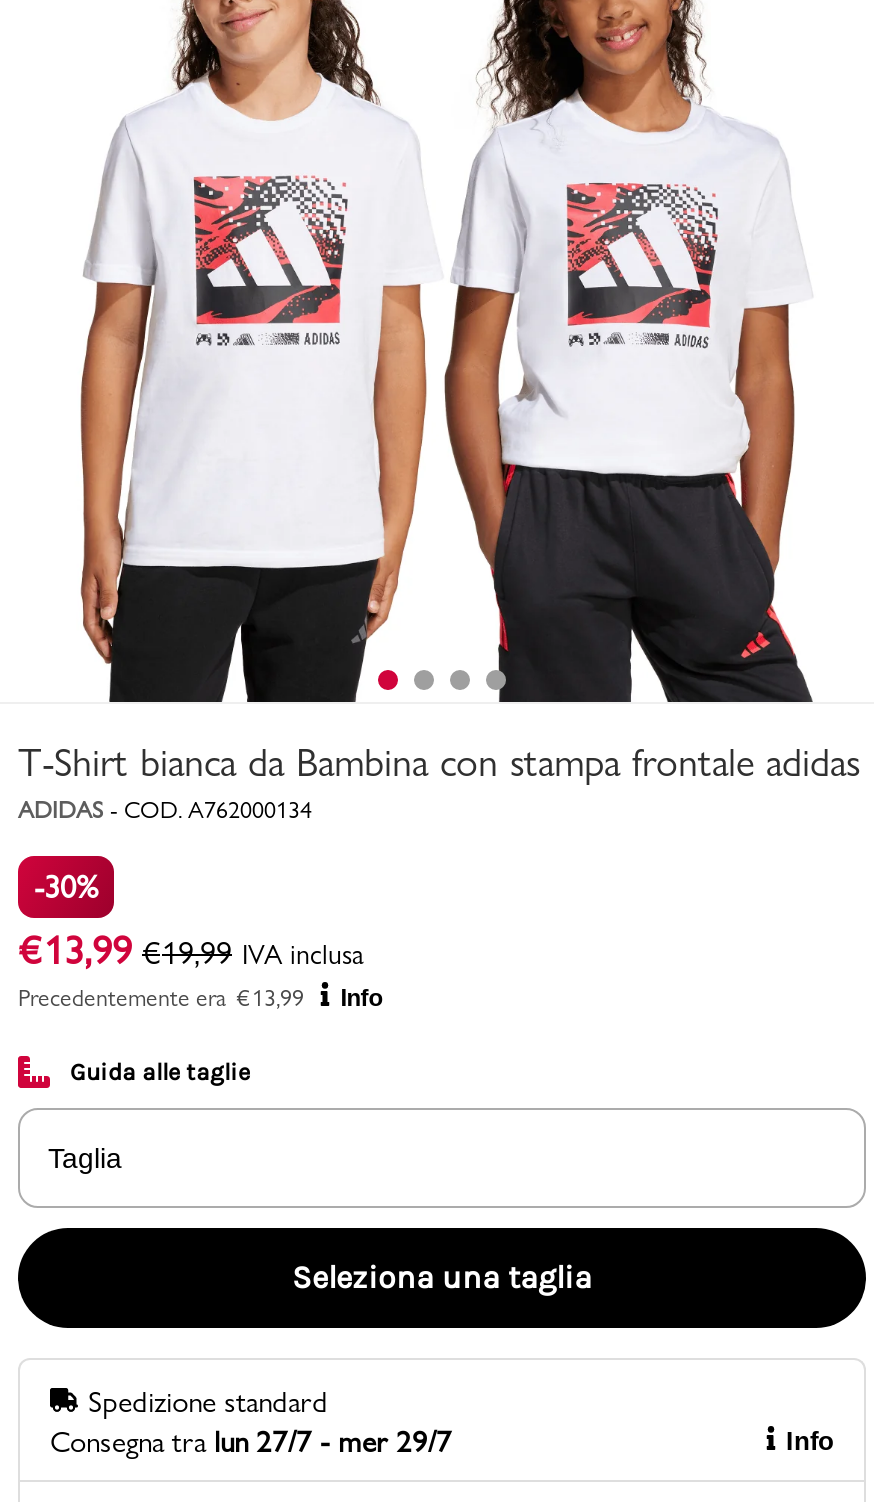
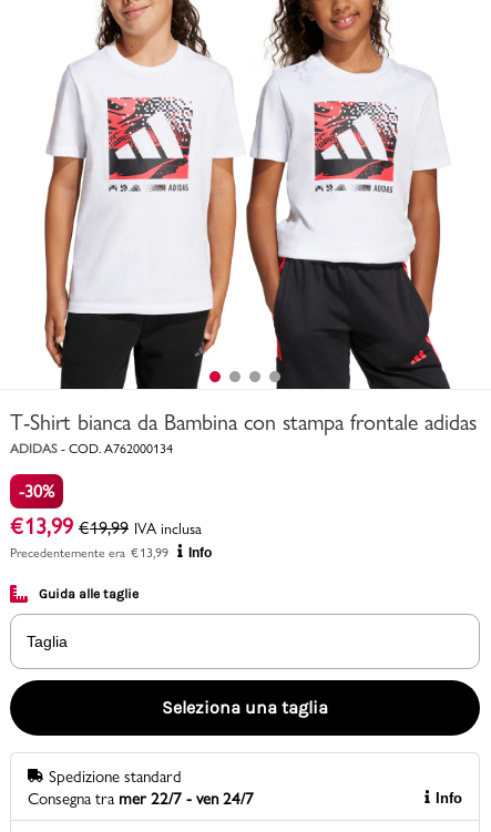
- Consegna tra lun 27/7 - mer 29/7
+ Consegna tra mer 22/7 - ven 24/7
